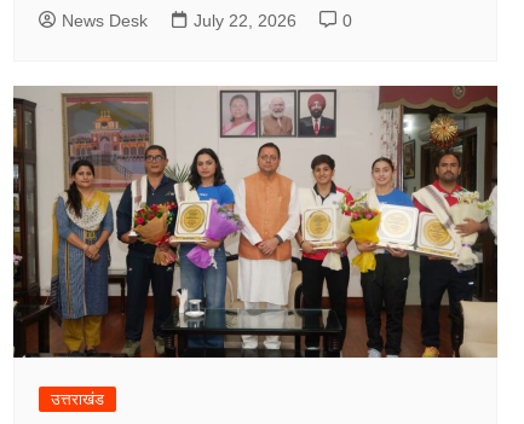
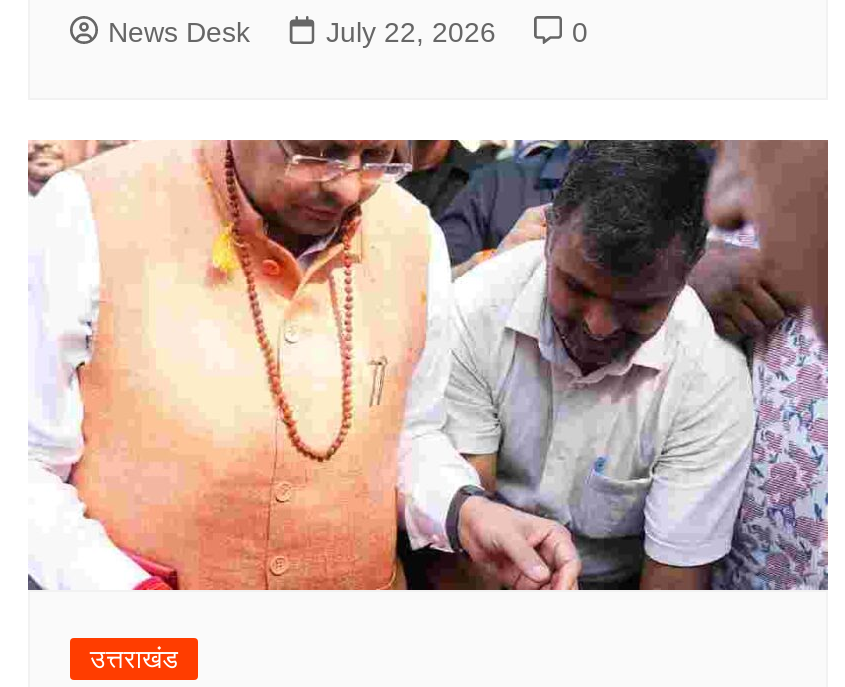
- [image]
+ [image]
